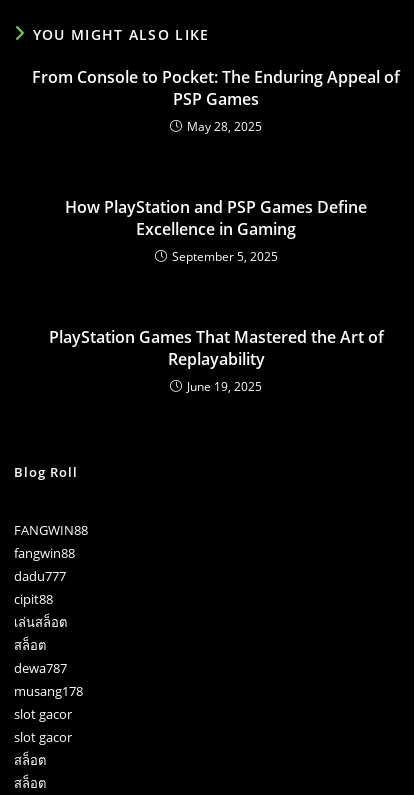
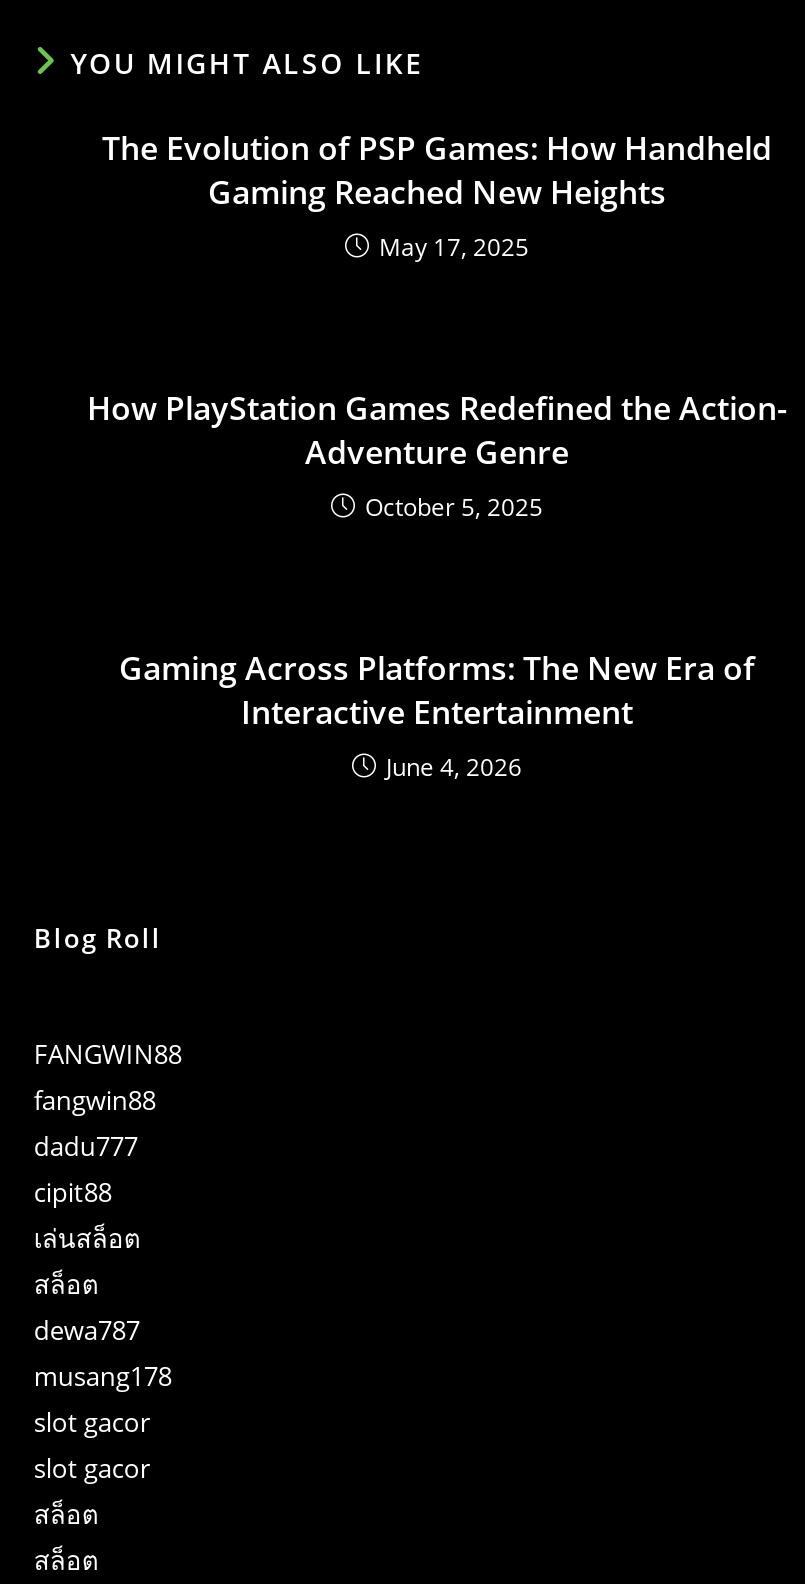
- From Console to Pocket: The Enduring Appeal of
- PSP Games
- May 28, 2025
+ The Evolution of PSP Games: How Handheld
+ Gaming Reached New Heights
+ May 17, 2025

- How PlayStation and PSP Games Define
- Excellence in Gaming
- September 5, 2025
+ How PlayStation Games Redefined the Action-
+ Adventure Genre
+ October 5, 2025

- PlayStation Games That Mastered the Art of
- Replayability
- June 19, 2025
+ Gaming Across Platforms: The New Era of
+ Interactive Entertainment
+ June 4, 2026
